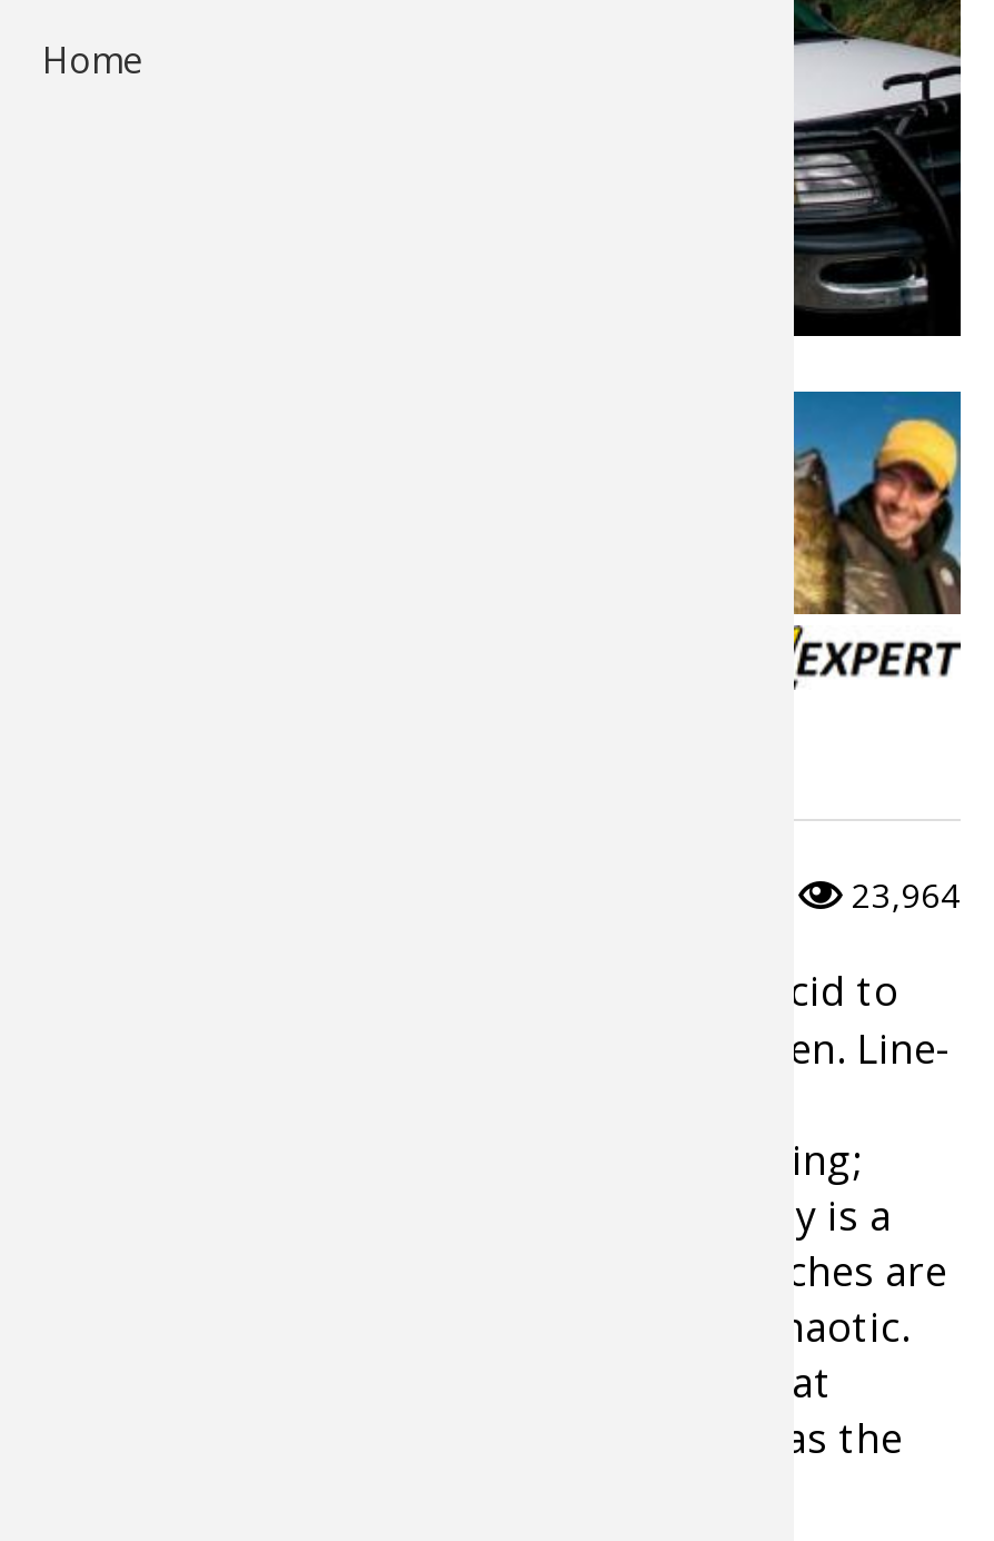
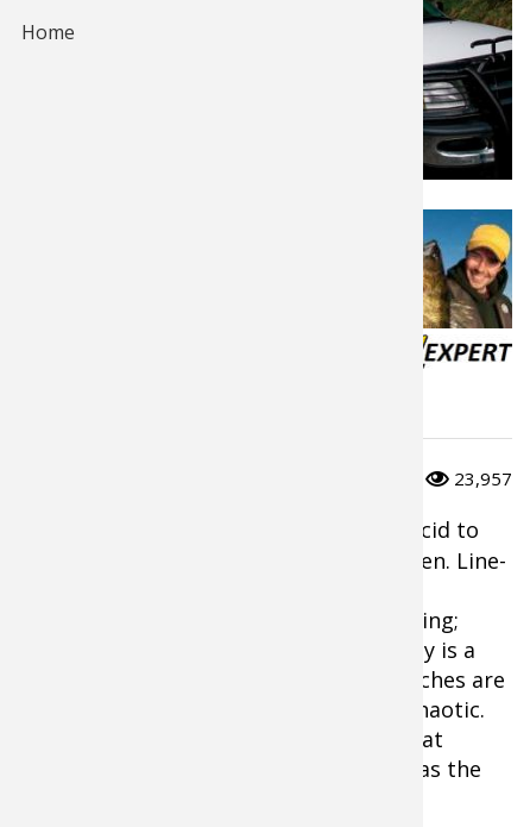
- 23,964
+ 23,957
